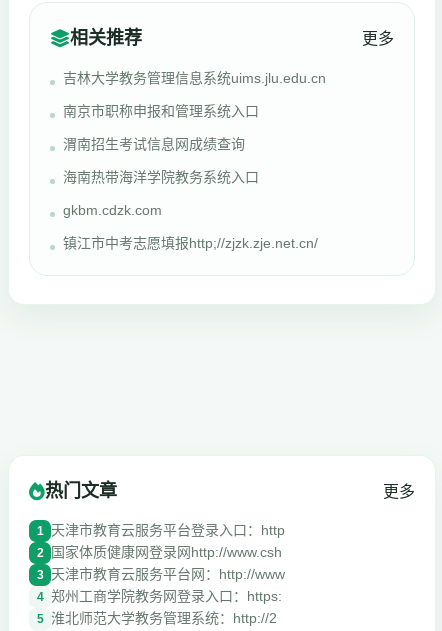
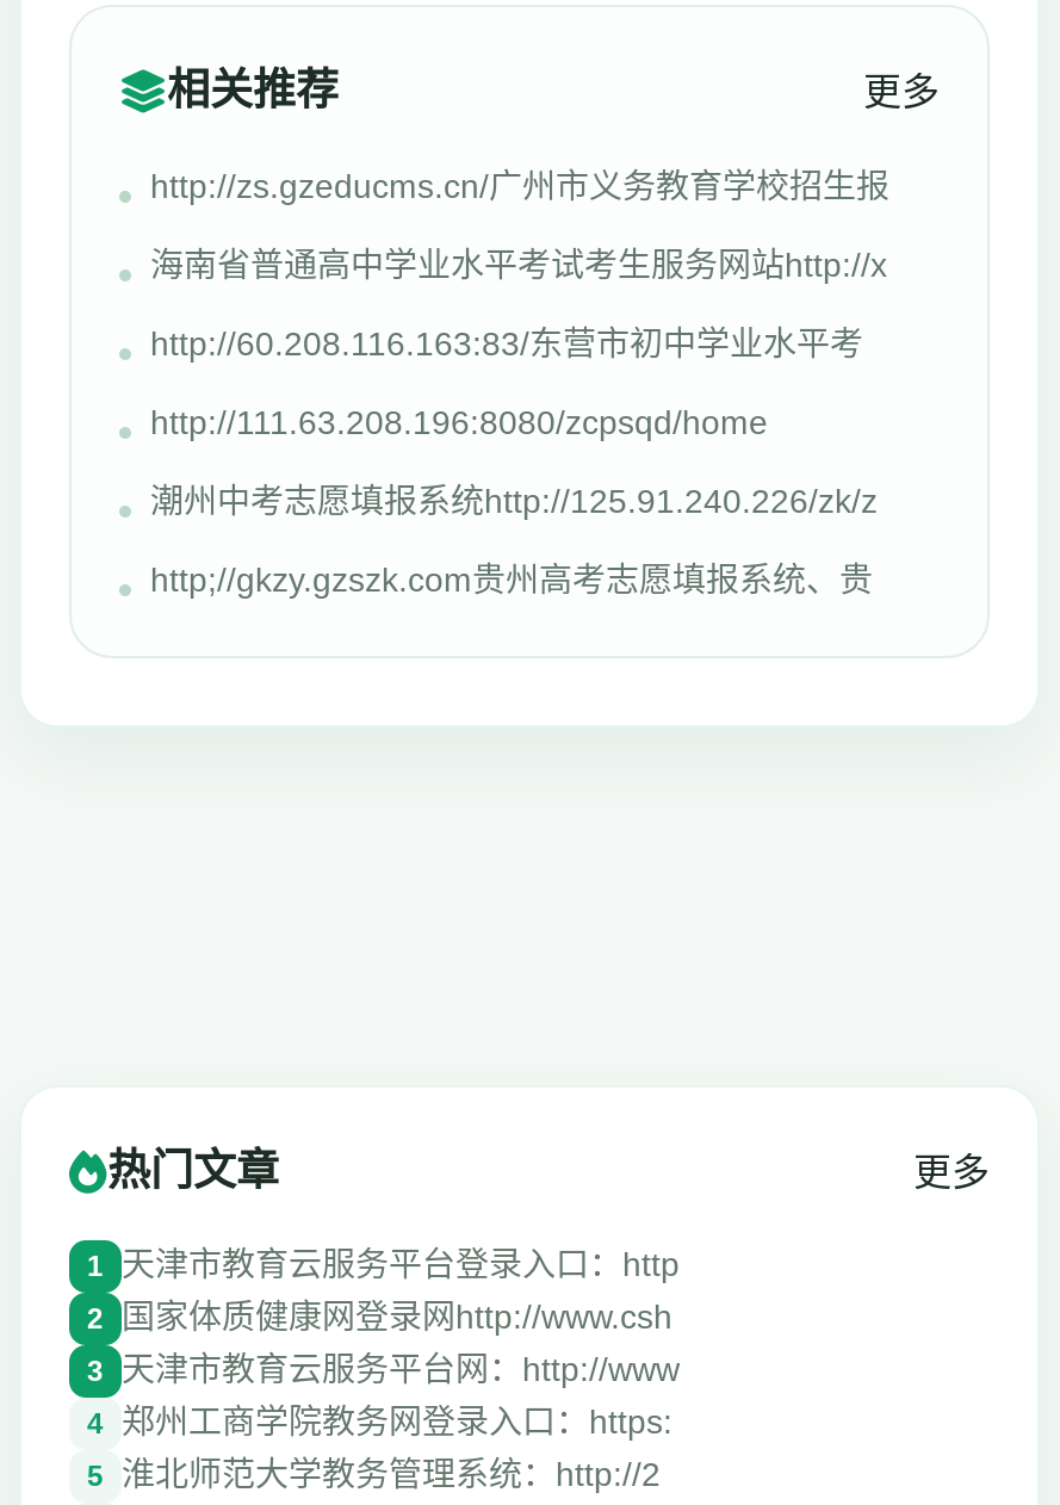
- 吉林大学教务管理信息系统uims.jlu.edu.cn
+ http://zs.gzeducms.cn/广州市义务教育学校招生报

- 南京市职称申报和管理系统入口
+ 海南省普通高中学业水平考试考生服务网站http://x

- 渭南招生考试信息网成绩查询
+ http://60.208.116.163:83/东营市初中学业水平考

- 海南热带海洋学院教务系统入口
+ http://111.63.208.196:8080/zcpsqd/home

- gkbm.cdzk.com
+ 潮州中考志愿填报系统http://125.91.240.226/zk/z

- 镇江市中考志愿填报http;//zjzk.zje.net.cn/
+ http;//gkzy.gzszk.com贵州高考志愿填报系统、贵
